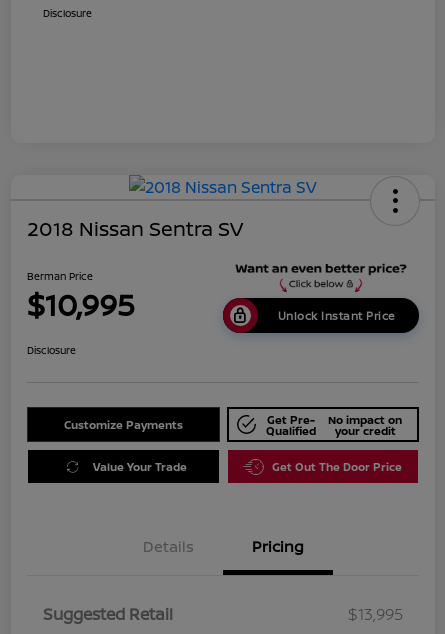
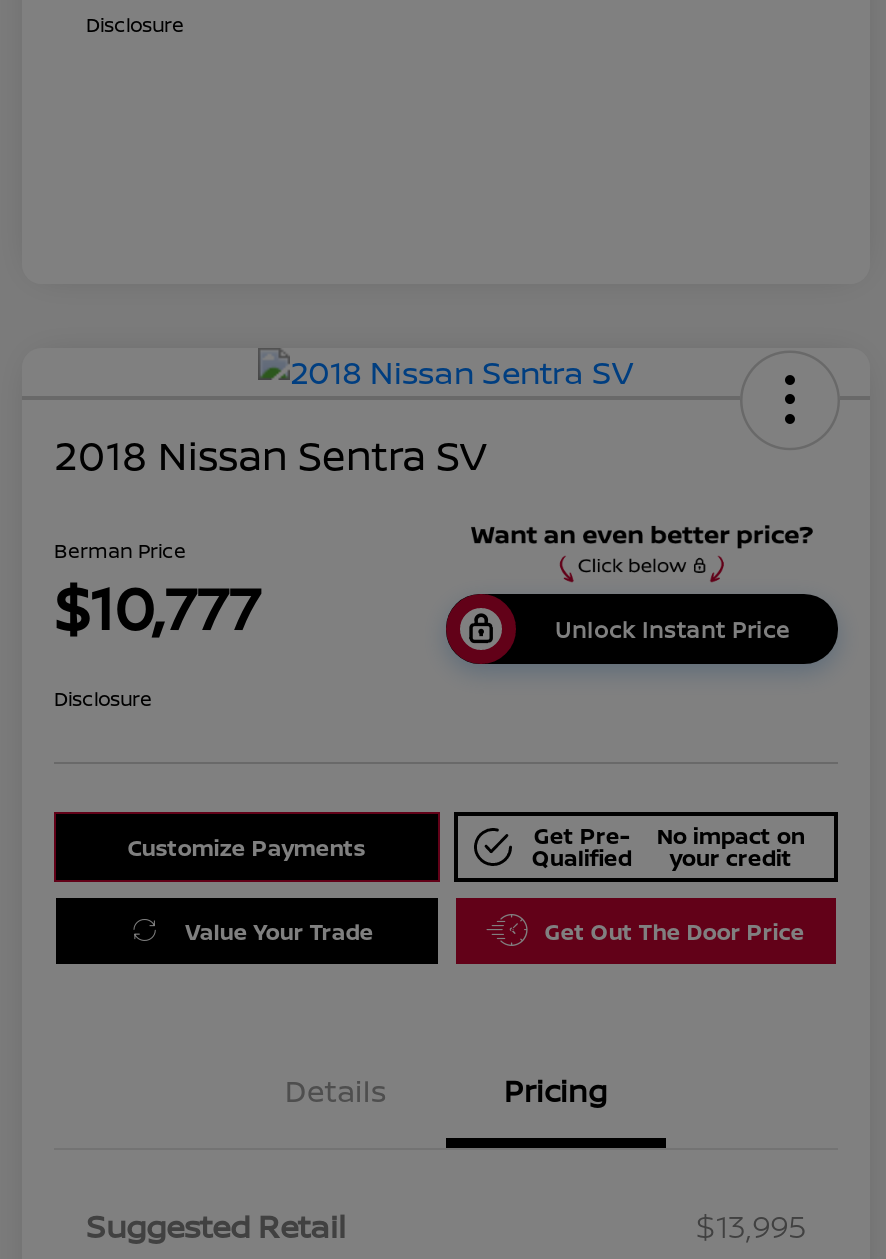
- $10,995
+ $10,777
